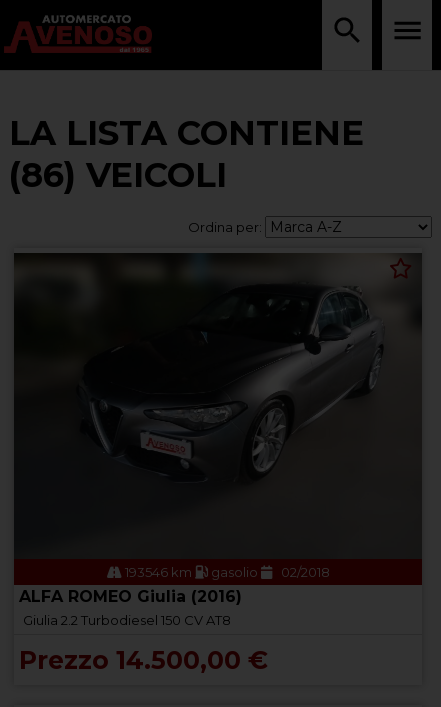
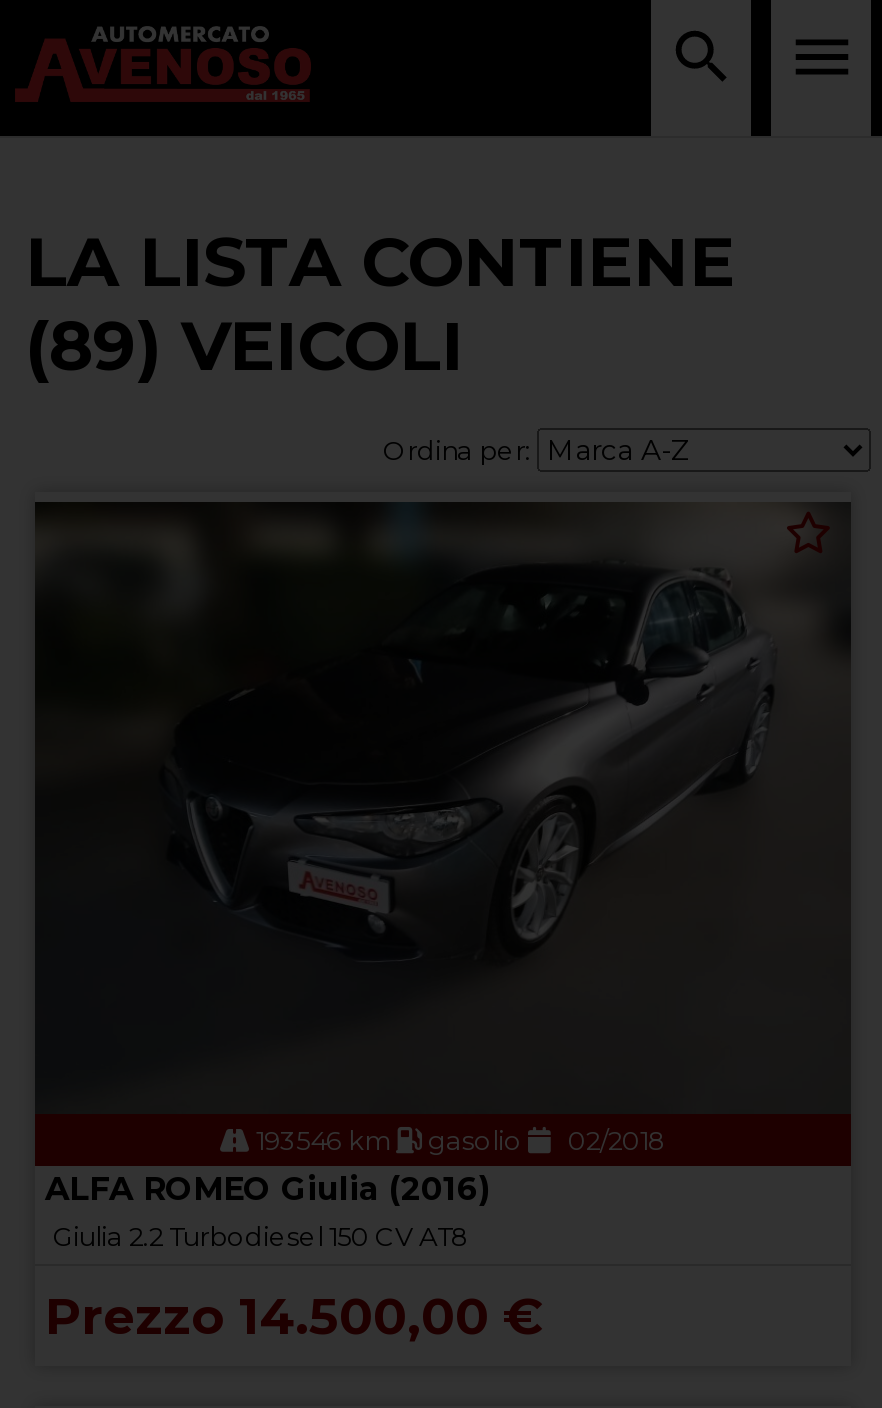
- (86) VEICOLI
+ (89) VEICOLI
